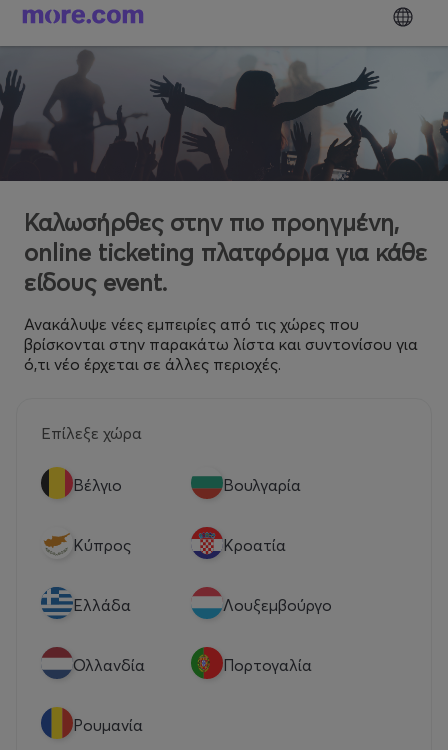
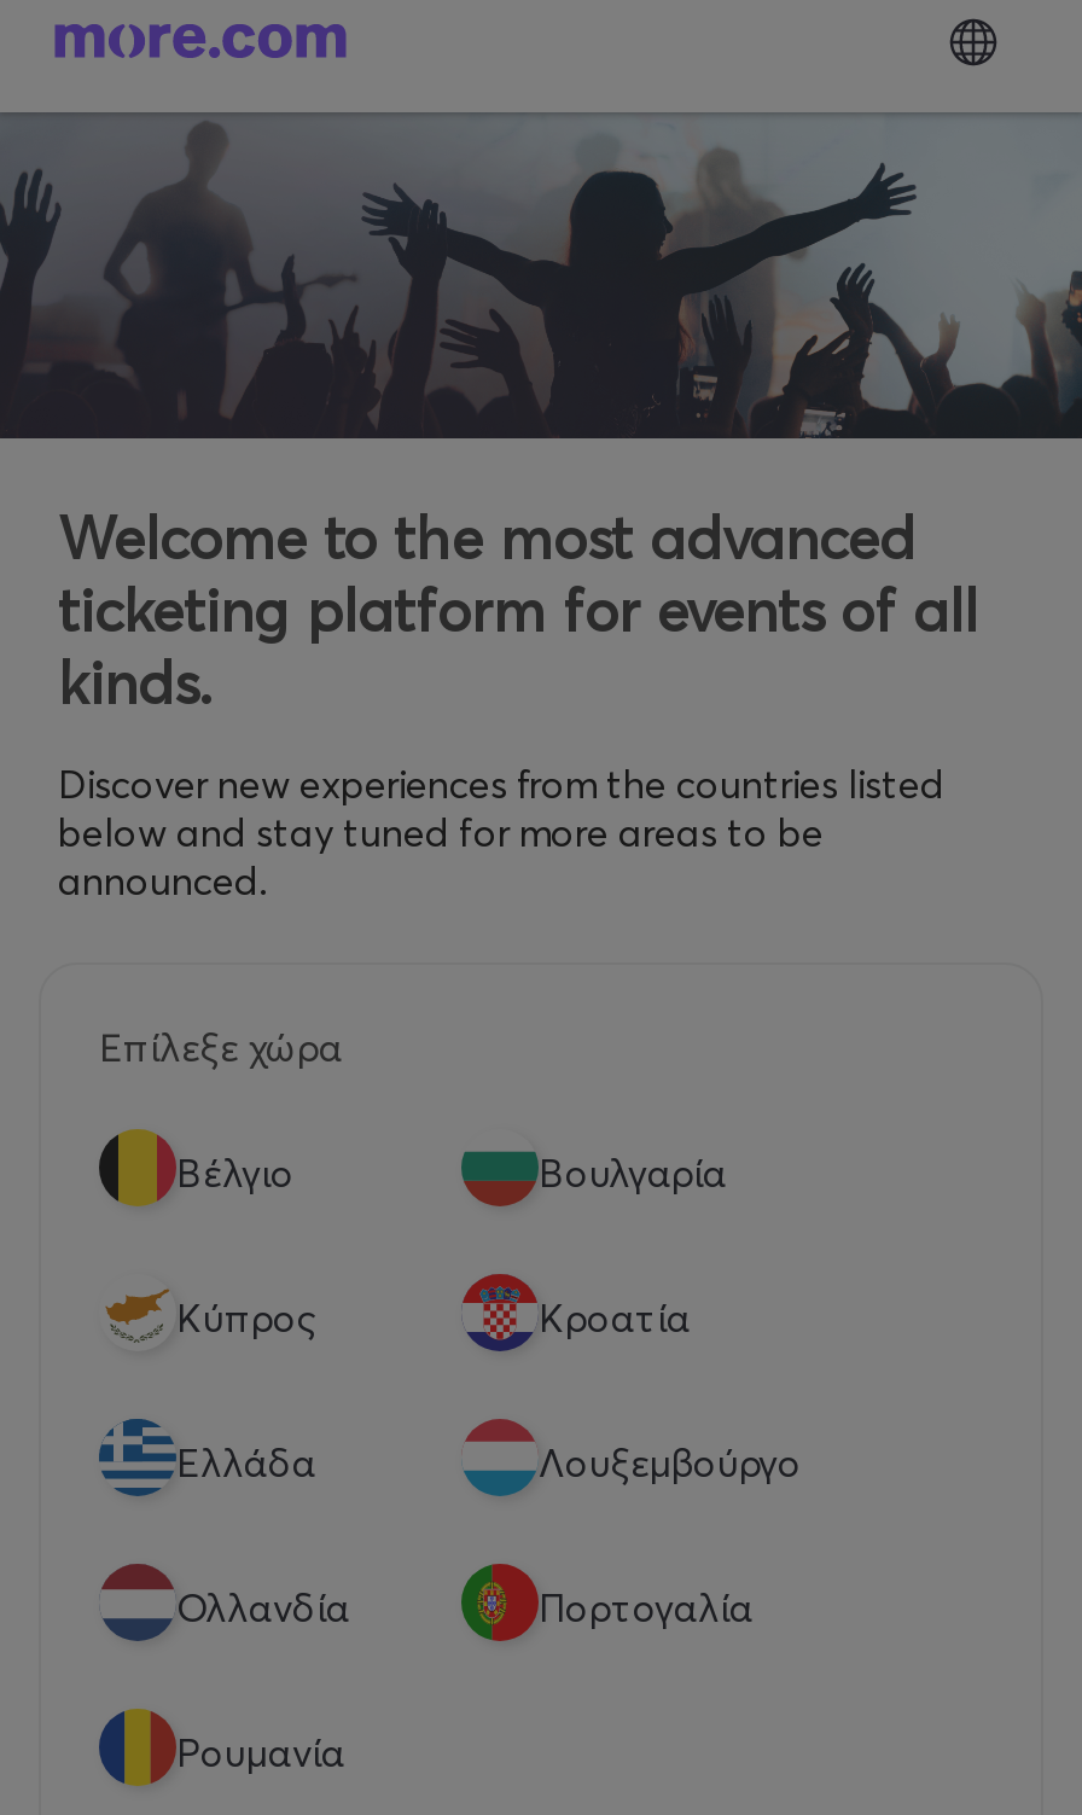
- Καλωσήρθες στην πιο προηγμένη,
- online ticketing πλατφόρμα για κάθε
- είδους event.
+ Welcome to the most advanced
+ ticketing platform for events of all
+ kinds.

- Ανακάλυψε νέες εμπειρίες από τις χώρες που
- βρίσκονται στην παρακάτω λίστα και συντονίσου για
- ό,τι νέο έρχεται σε άλλες περιοχές.
+ Discover new experiences from the countries listed
+ below and stay tuned for more areas to be
+ announced.
